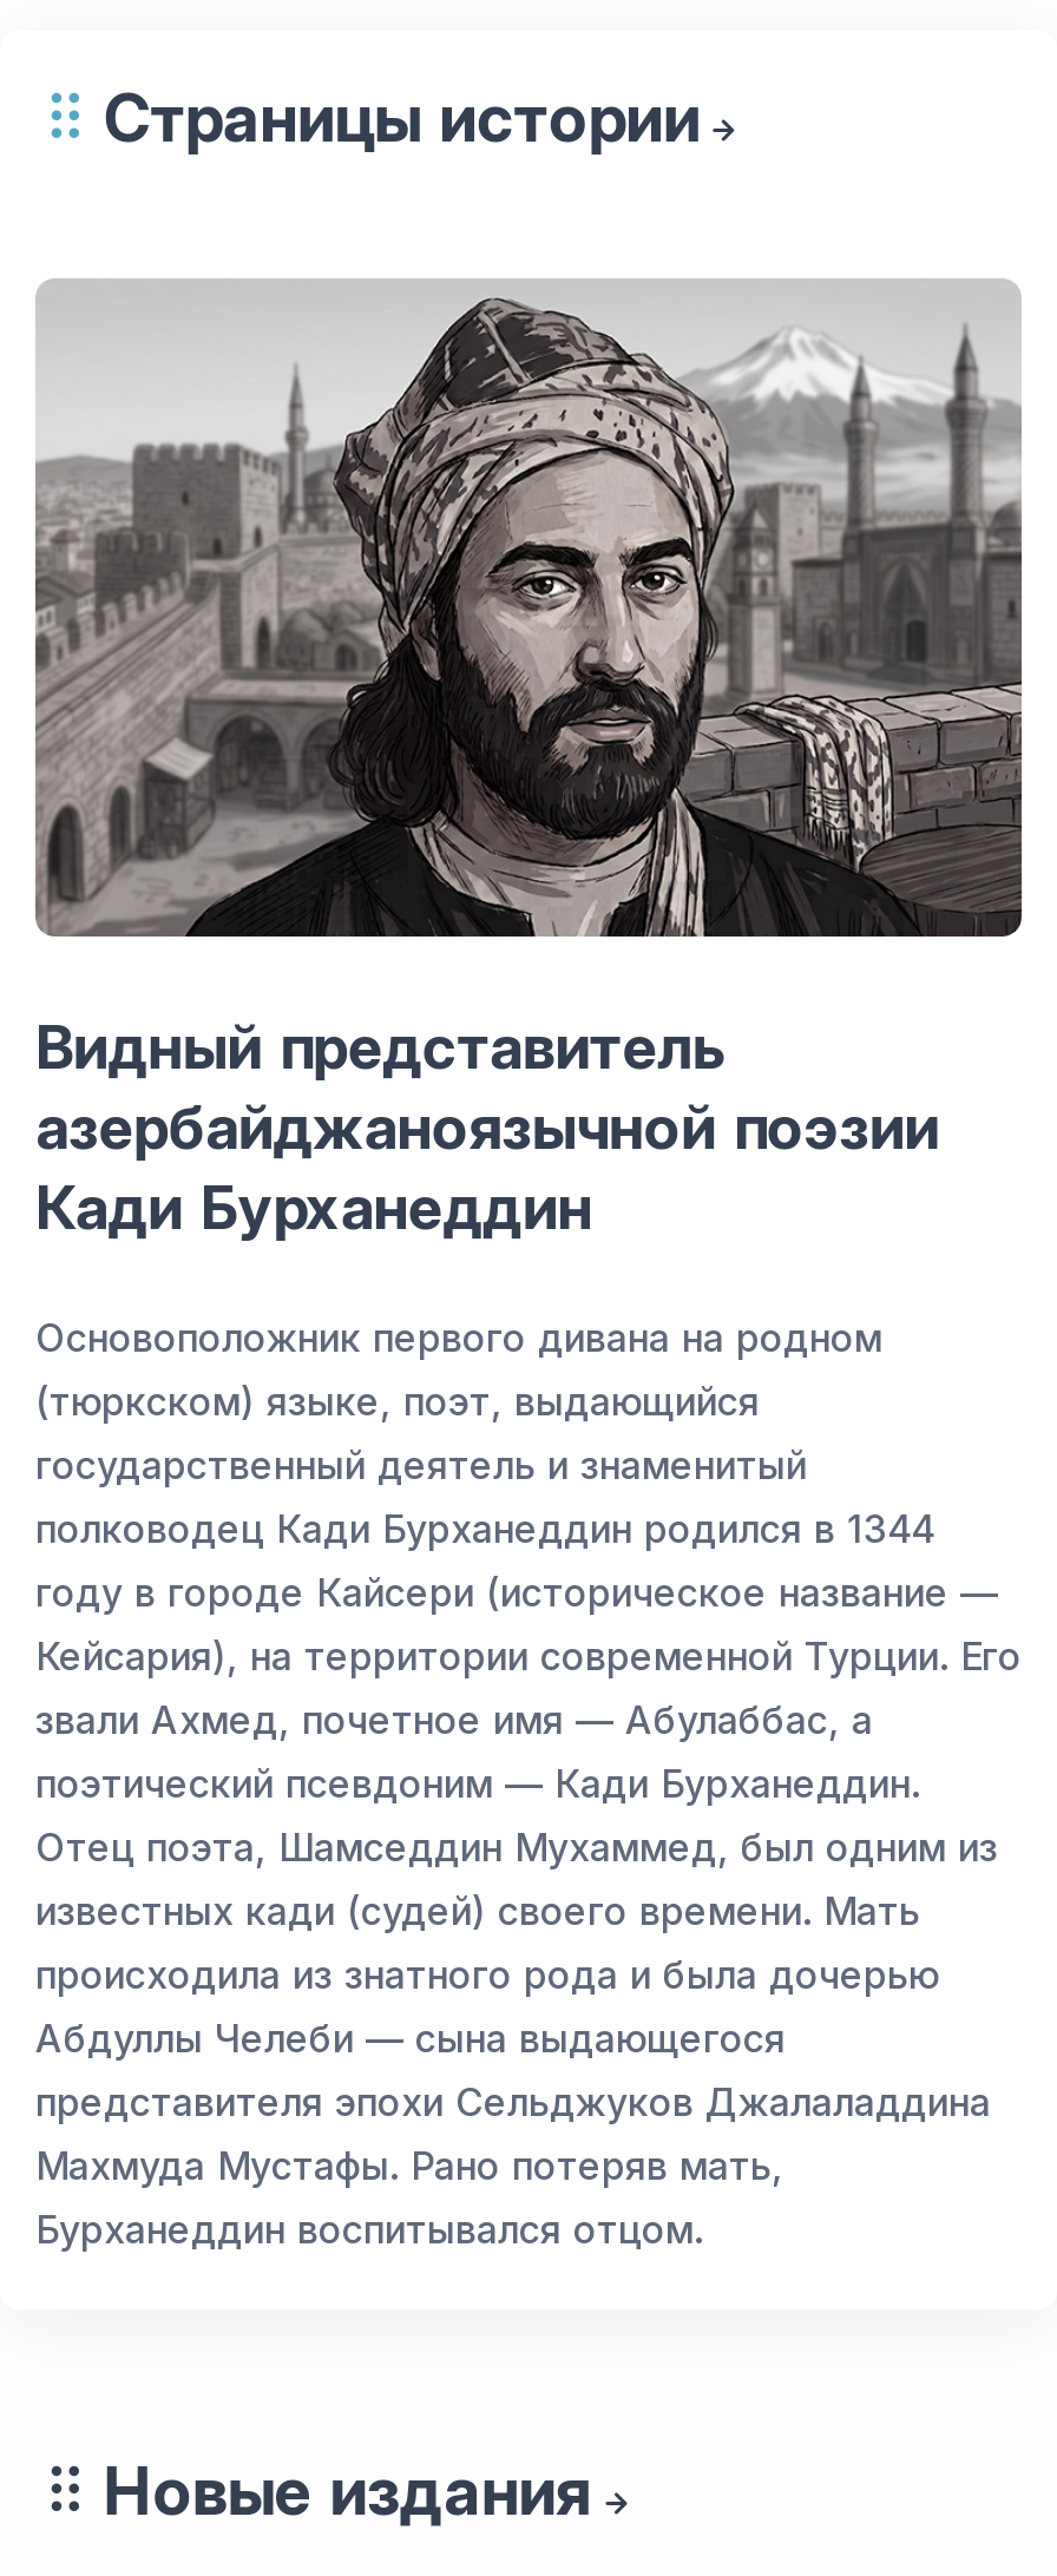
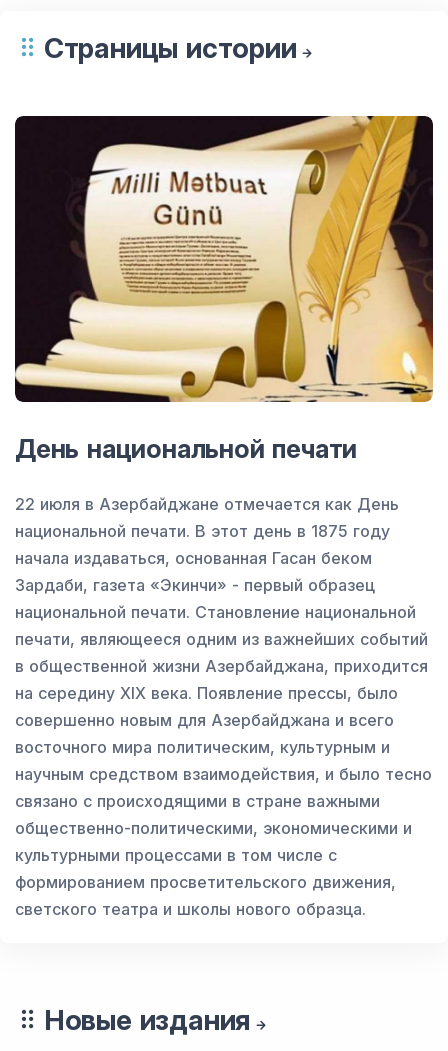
- [image]
- Видный представитель
- азербайджаноязычной поэзии
- Кади Бурханеддин
+ [image]
+ День национальной печати

- Основоположник первого дивана на родном
- (тюркском) языке, поэт, выдающийся
- государственный деятель и знаменитый
- полководец Кади Бурханеддин родился в 1344
- году в городе Кайсери (историческое название —
- Кейсария), на территории современной Турции. Его
- звали Ахмед, почетное имя — Абулаббас, а
- поэтический псевдоним — Кади Бурханеддин.
- Отец поэта, Шамседдин Мухаммед, был одним из
- известных кади (судей) своего времени. Мать
- происходила из знатного рода и была дочерью
- Абдуллы Челеби — сына выдающегося
- представителя эпохи Сельджуков Джалаладдина
- Махмуда Мустафы. Рано потеряв мать,
- Бурханеддин воспитывался отцом.
+ 22 июля в Азербайджане отмечается как День
+ национальной печати. В этот день в 1875 году
+ начала издаваться, основанная Гасан беком
+ Зардаби, газета «Экинчи» - первый образец
+ национальной печати. Становление национальной
+ печати, являющееся одним из важнейших событий
+ в общественной жизни Азербайджана, приходится
+ на середину XIX века. Появление прессы, было
+ совершенно новым для Азербайджана и всего
+ восточного мира политическим, культурным и
+ научным средством взаимодействия, и было тесно
+ связано с происходящими в стране важными
+ общественно-политическими, экономическими и
+ культурными процессами в том числе с
+ формированием просветительского движения,
+ светского театра и школы нового образца.
